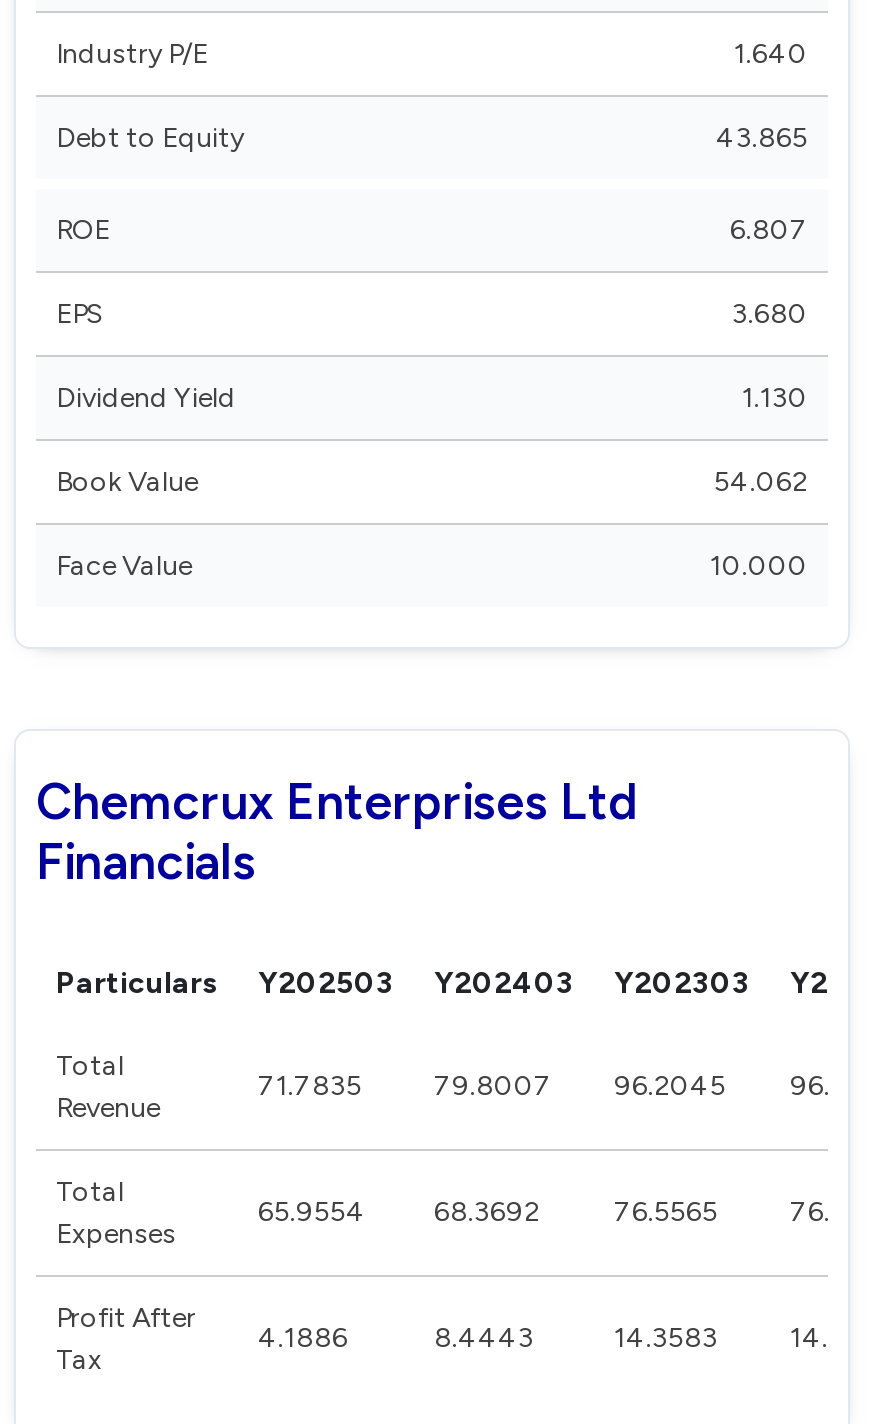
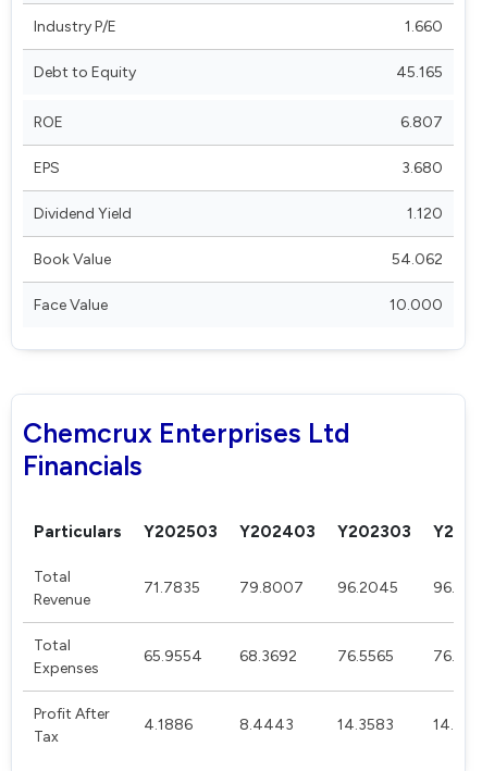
- 1.640
+ 1.660

- 43.865
+ 45.165

- 1.130
+ 1.120
